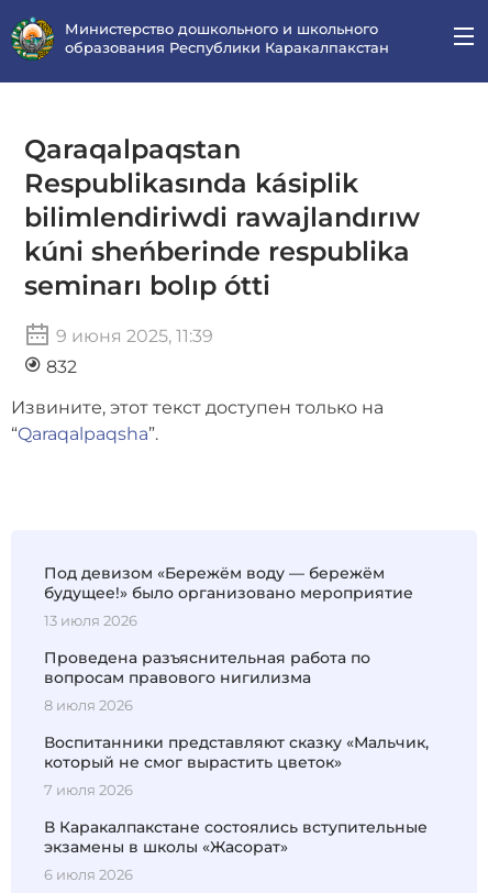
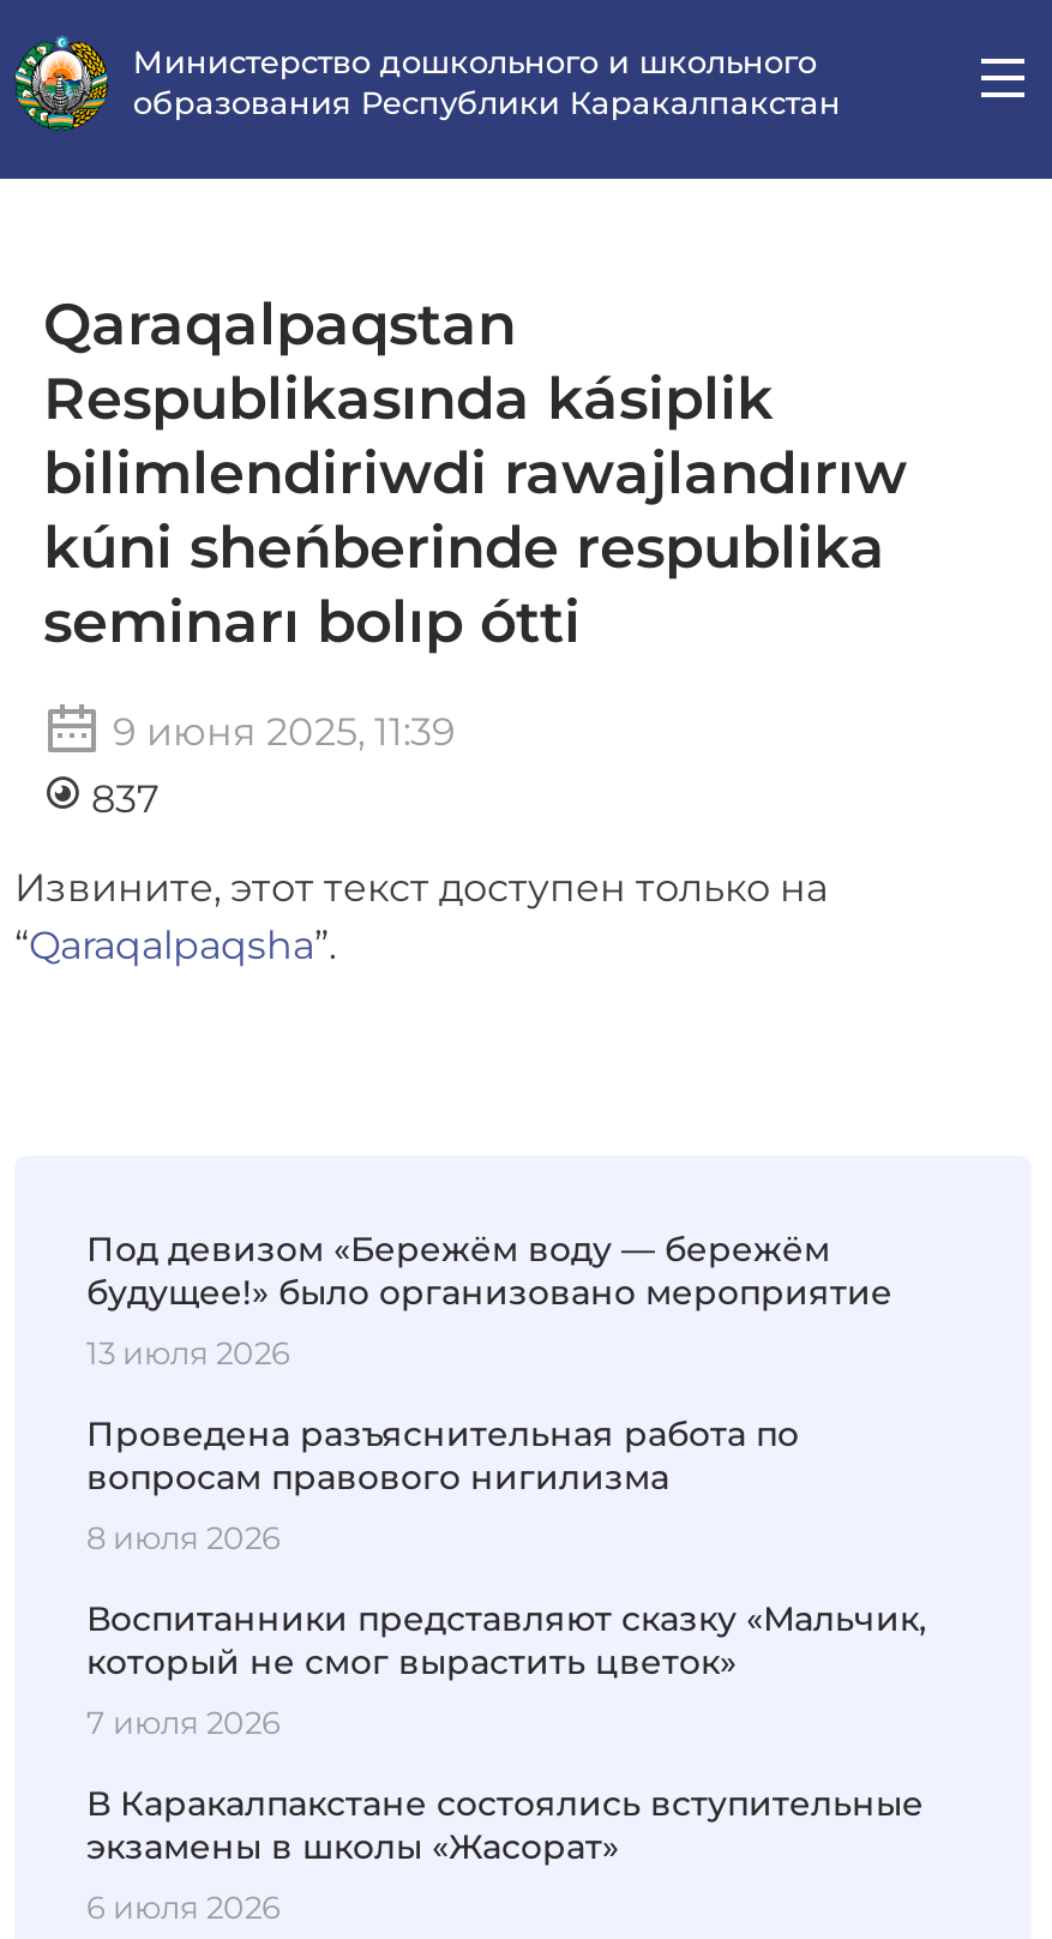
- 832
+ 837
